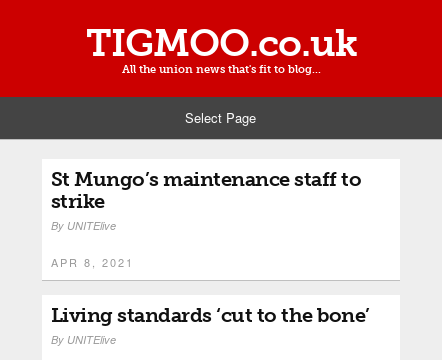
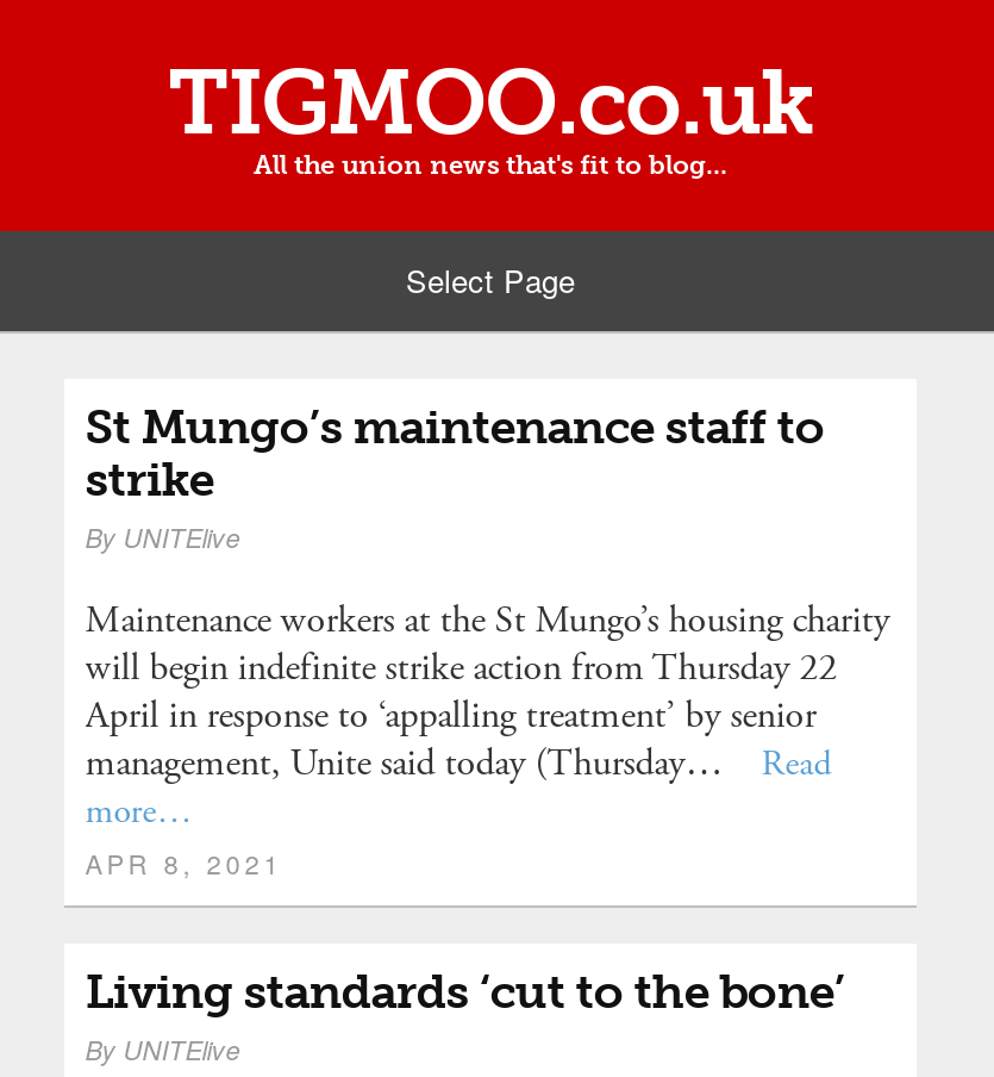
+ Maintenance workers at the St Mungo’s housing charity
+ will begin indefinite strike action from Thursday 22
+ April in response to ‘appalling treatment’ by senior
+ management, Unite said today (Thursday…
+ Read
+ more…
